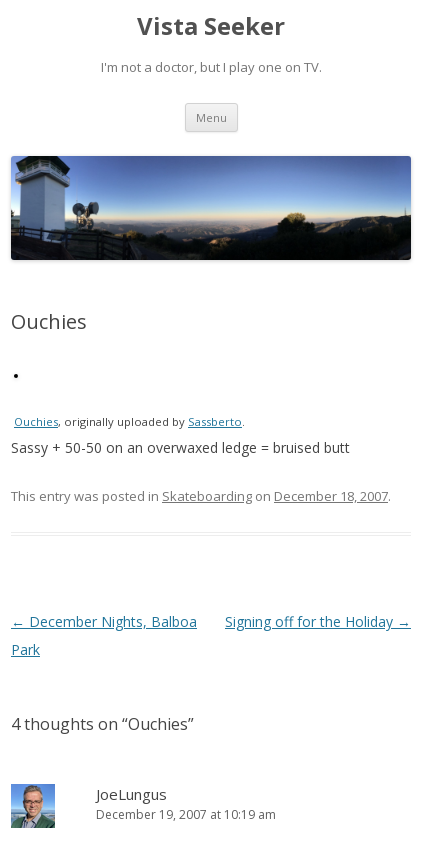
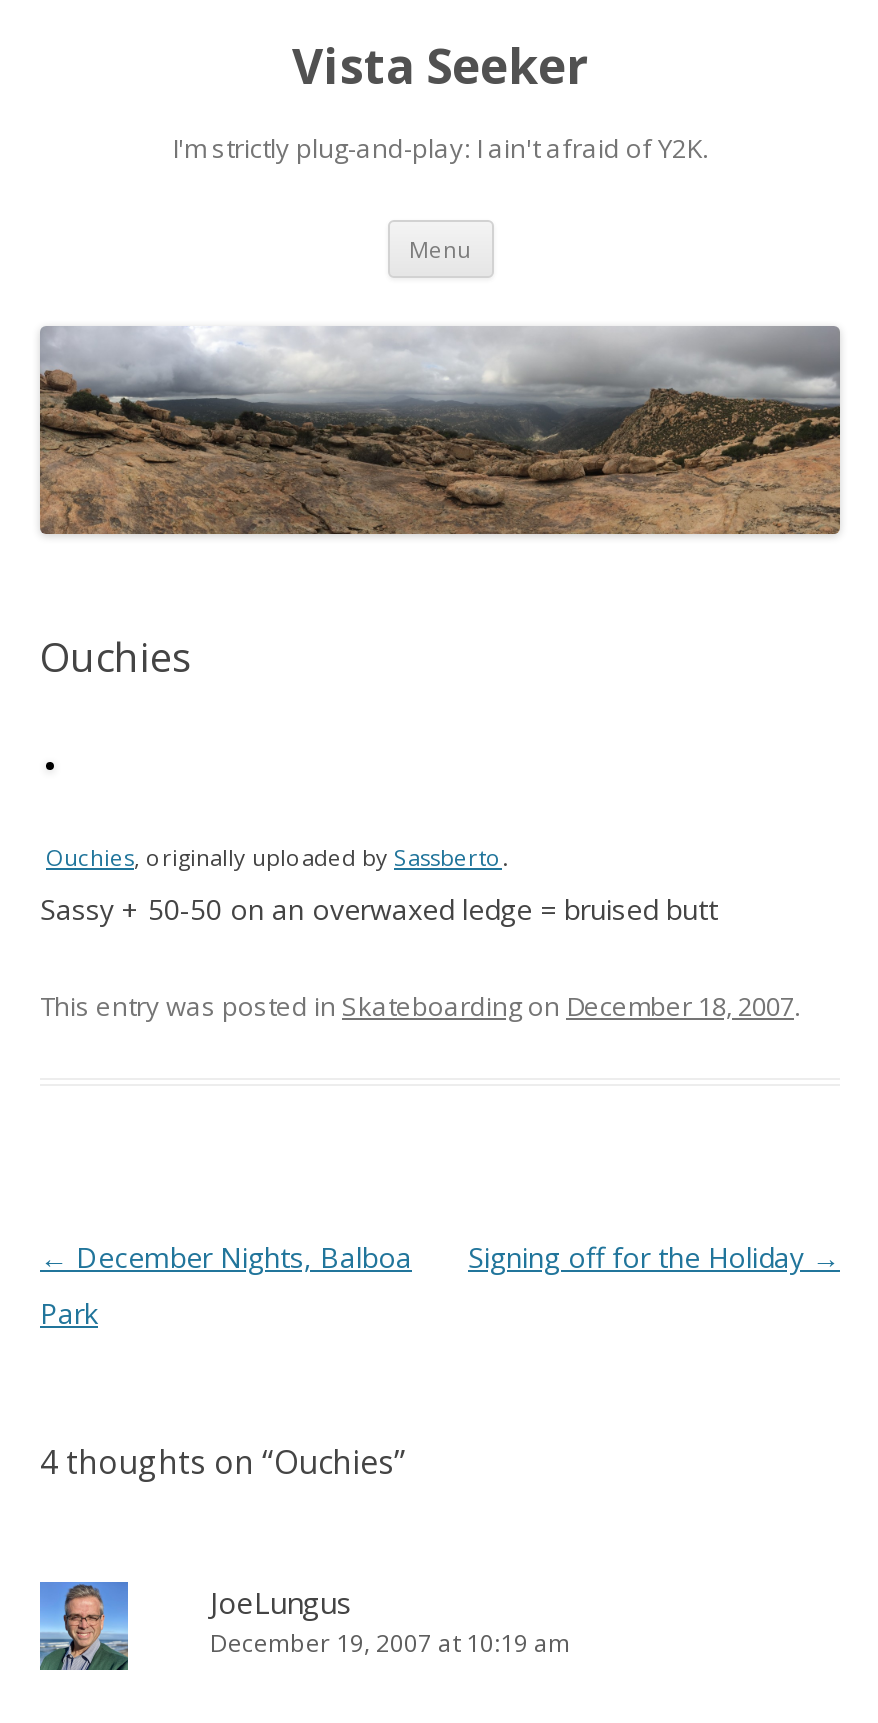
- I'm not a doctor, but I play one on TV.
+ I'm strictly plug-and-play: I ain't afraid of Y2K.

- [image]
+ [image]
